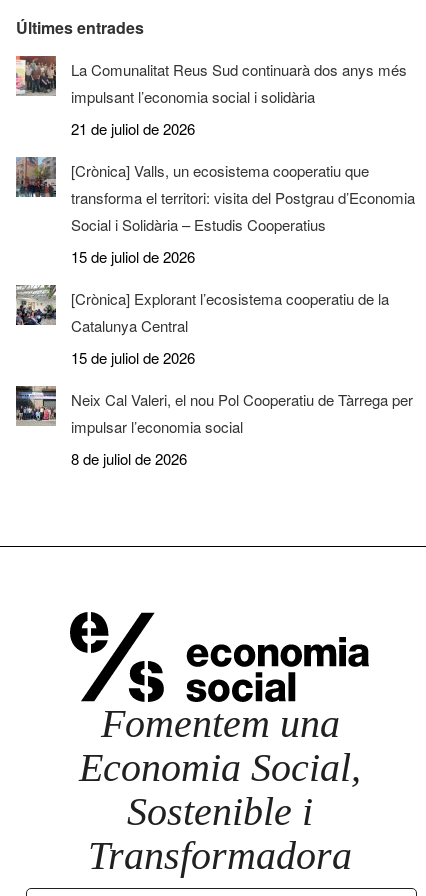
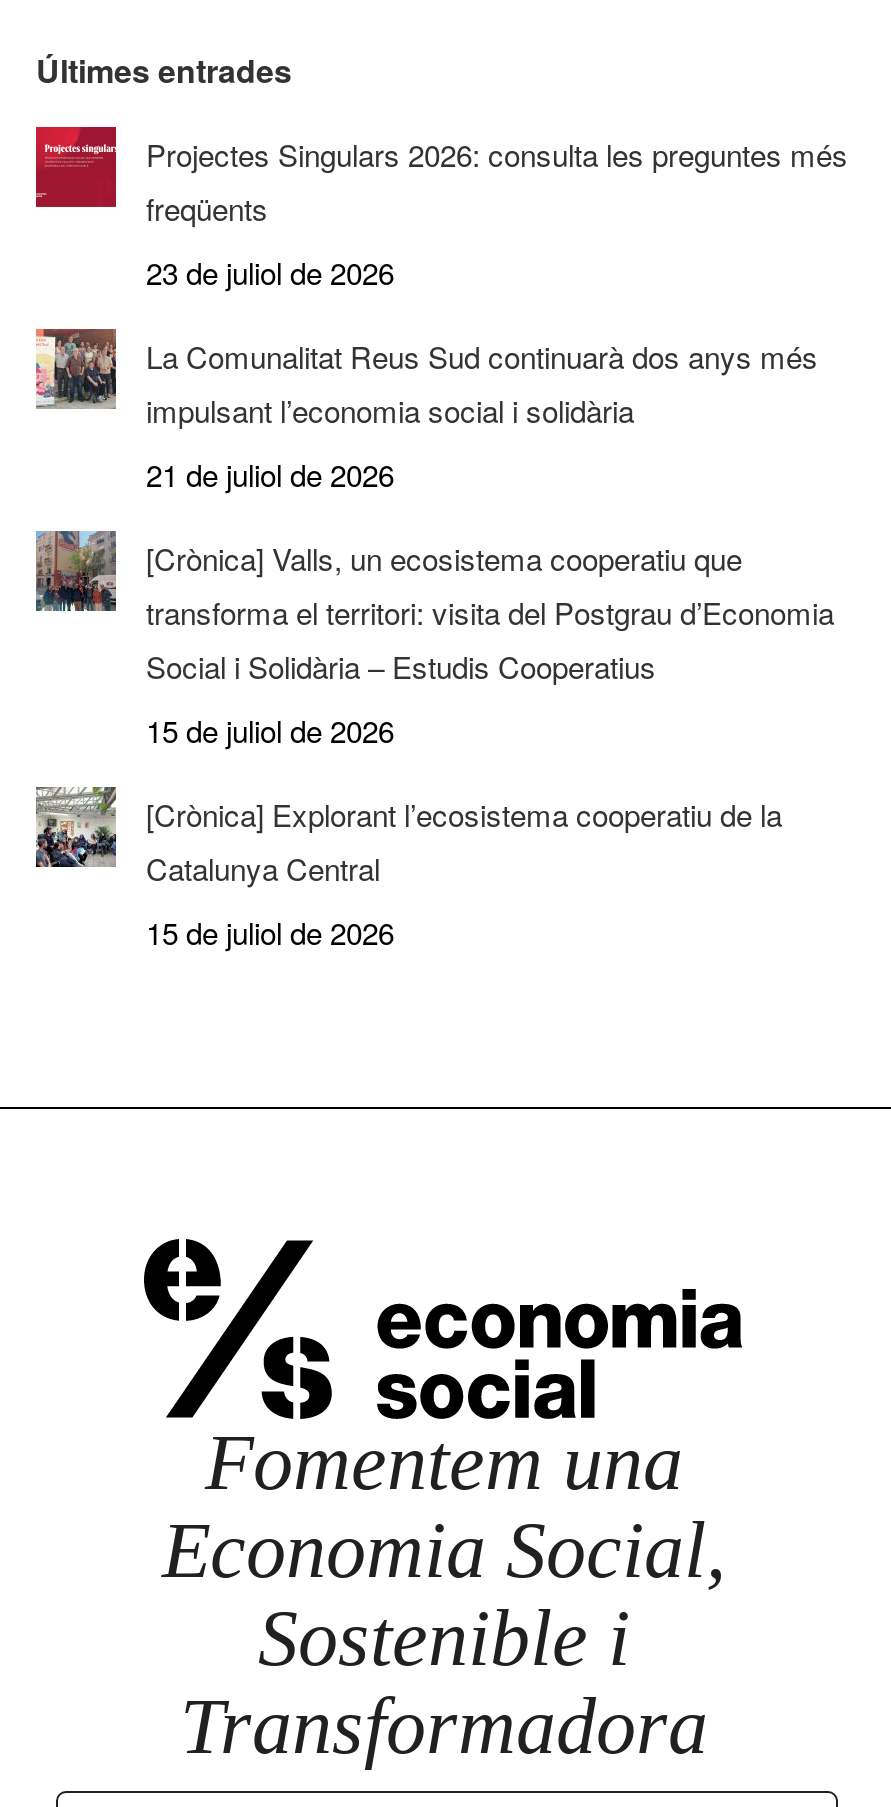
+ [image]
+ Projectes Singulars 2026: consulta les preguntes més
+ freqüents
+ 23 de juliol de 2026

moved down: [image] | La Comunalitat Reus Sud continuarà dos anys més | impulsant l’economia social i solidària | ... | Catalunya Central | 15 de juliol de 2026

- [image]
- Neix Cal Valeri, el nou Pol Cooperatiu de Tàrrega per
- impulsar l’economia social
- 8 de juliol de 2026
